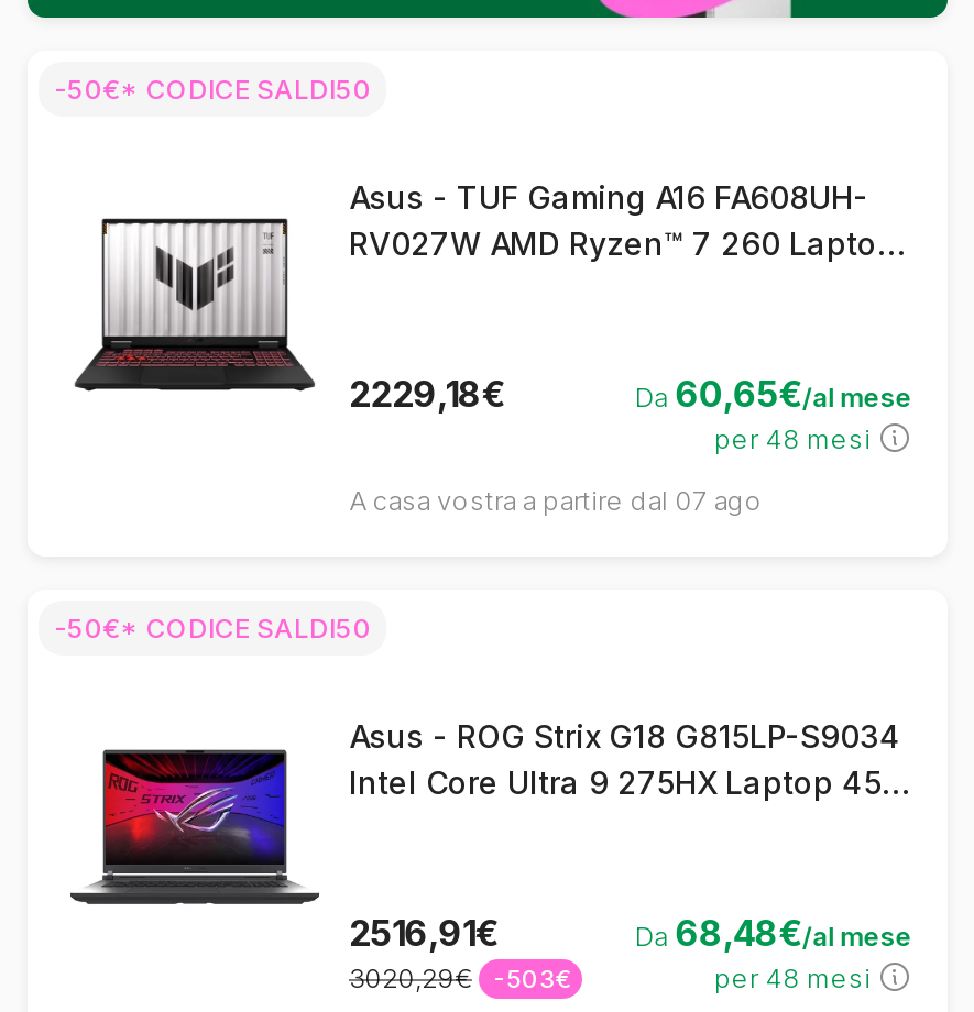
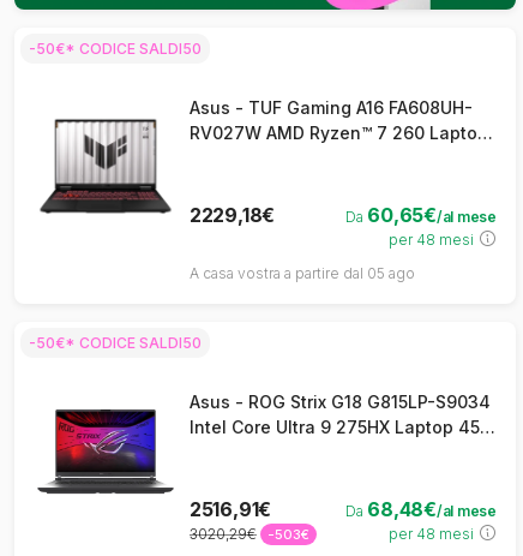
- A casa vostra a partire dal 07 ago
+ A casa vostra a partire dal 05 ago
